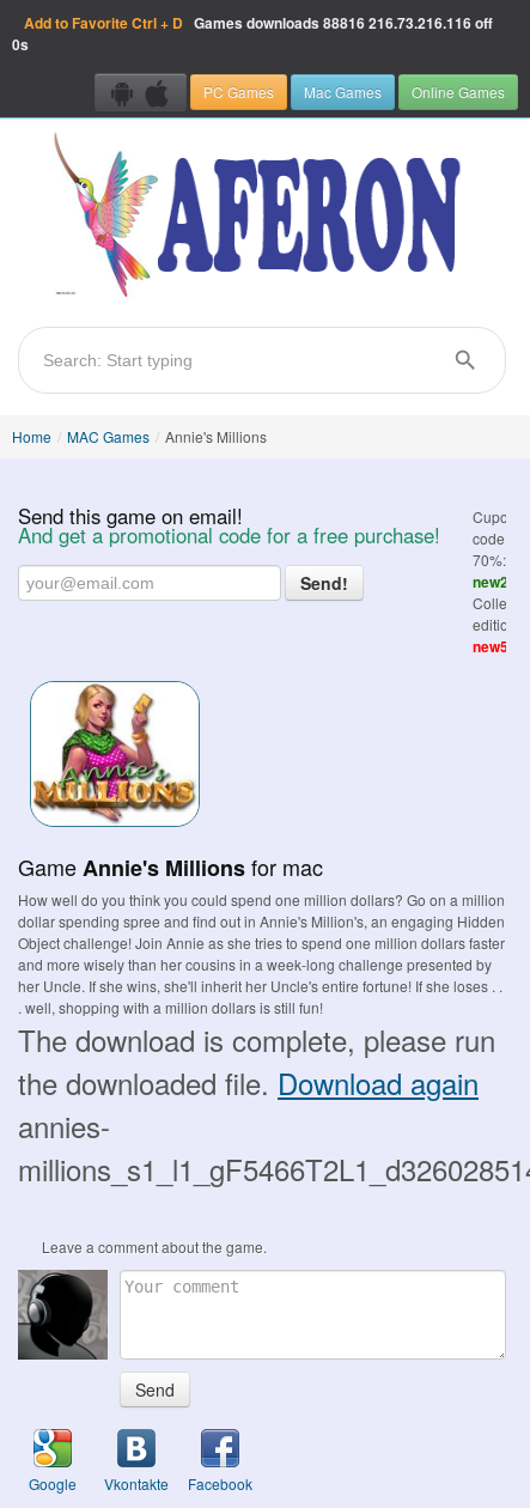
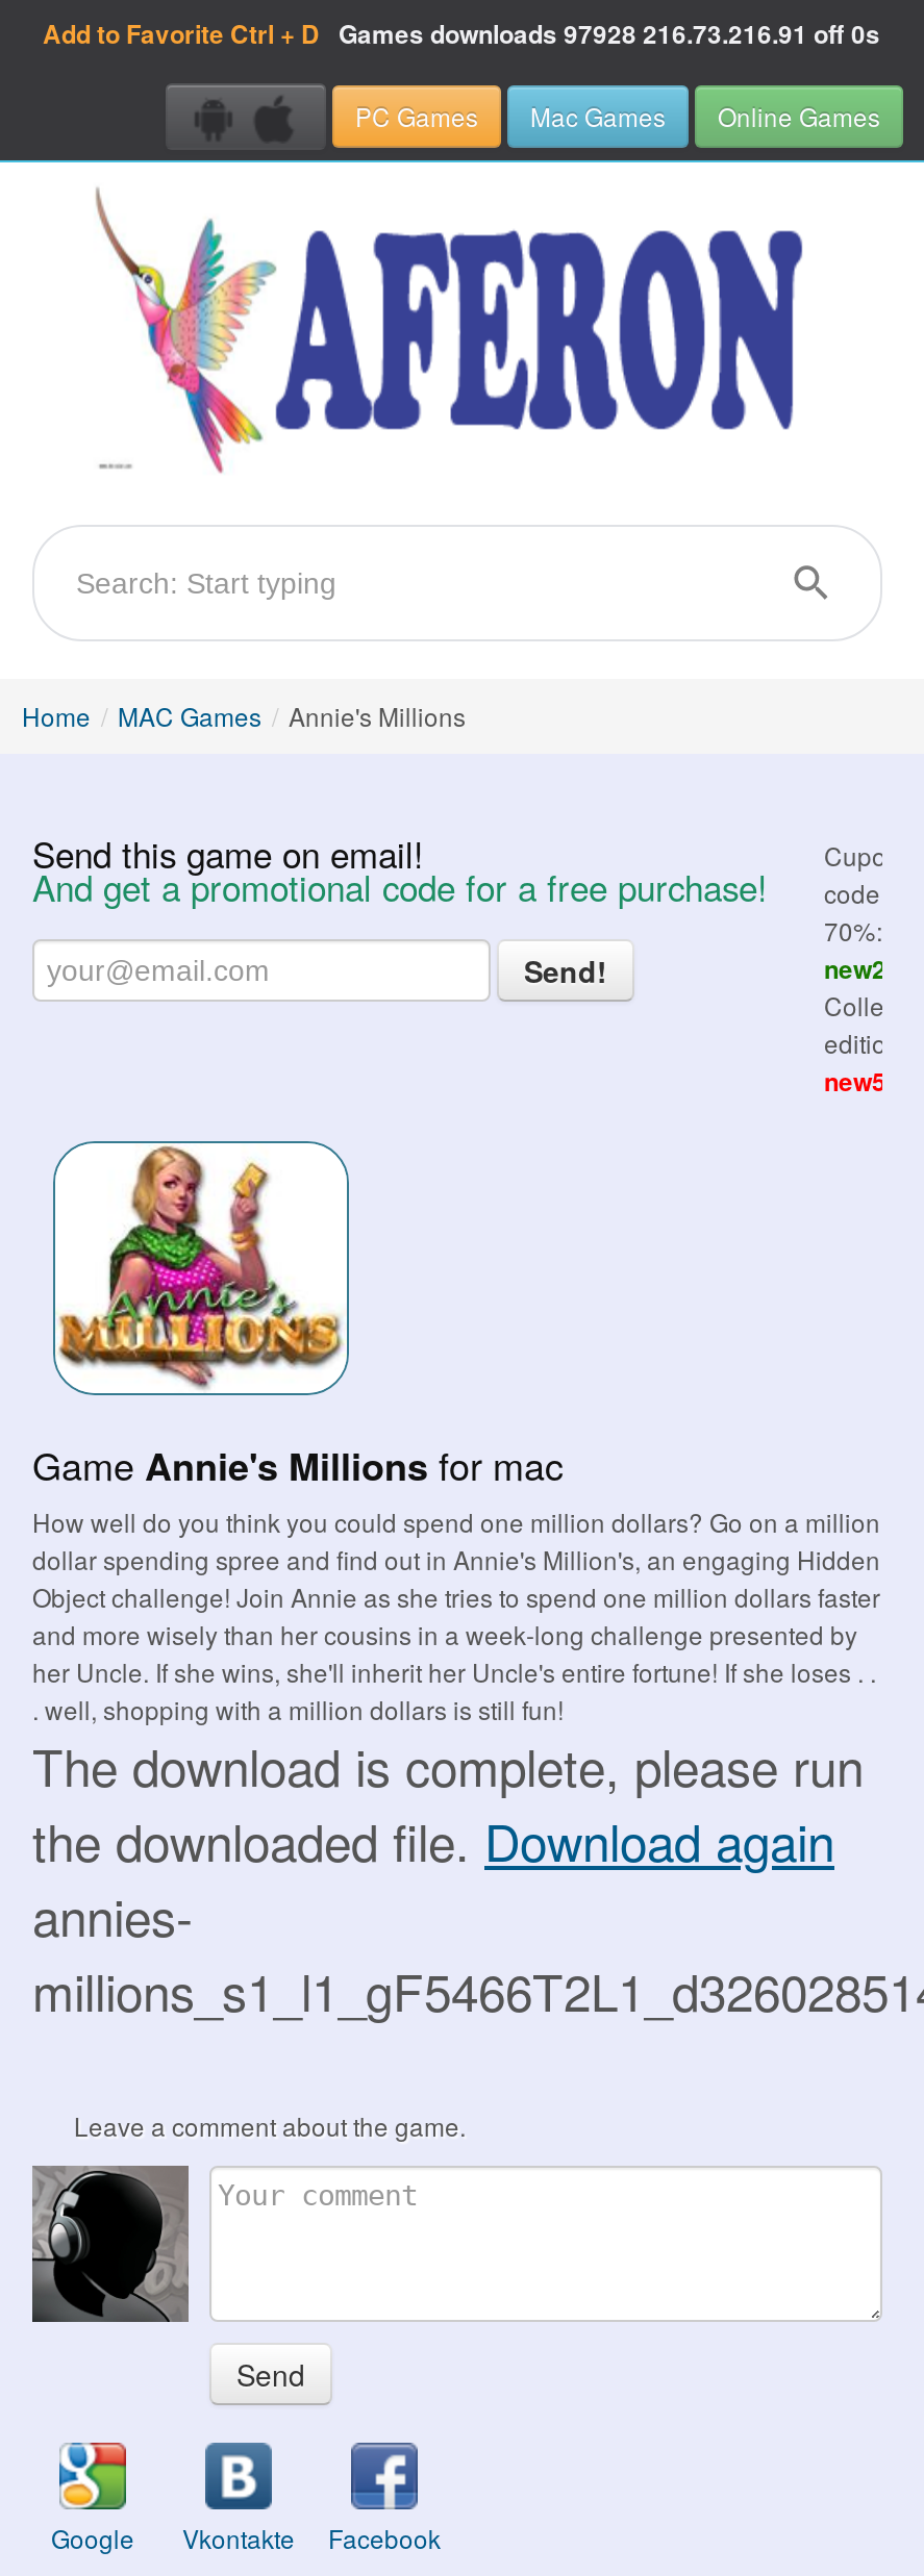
- Add to Favorite Ctrl + D Games downloads 88816 216.73.216.116 off
- 0s
+ Add to Favorite Ctrl + D Games downloads 97928 216.73.216.91 off 0s
